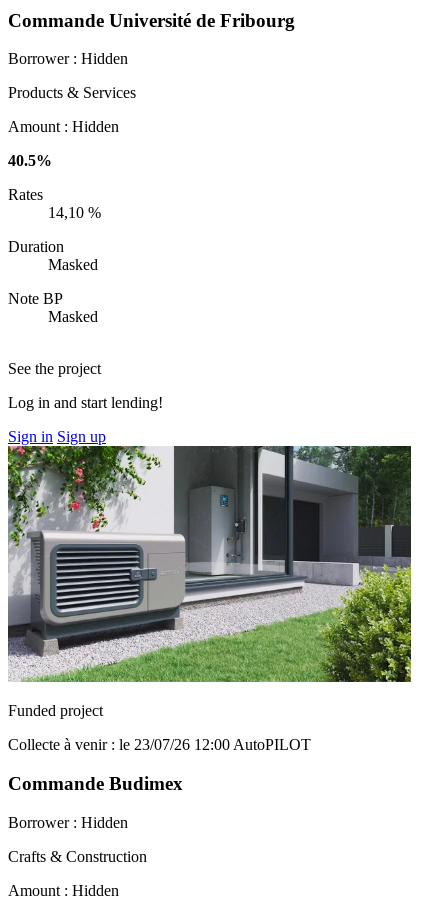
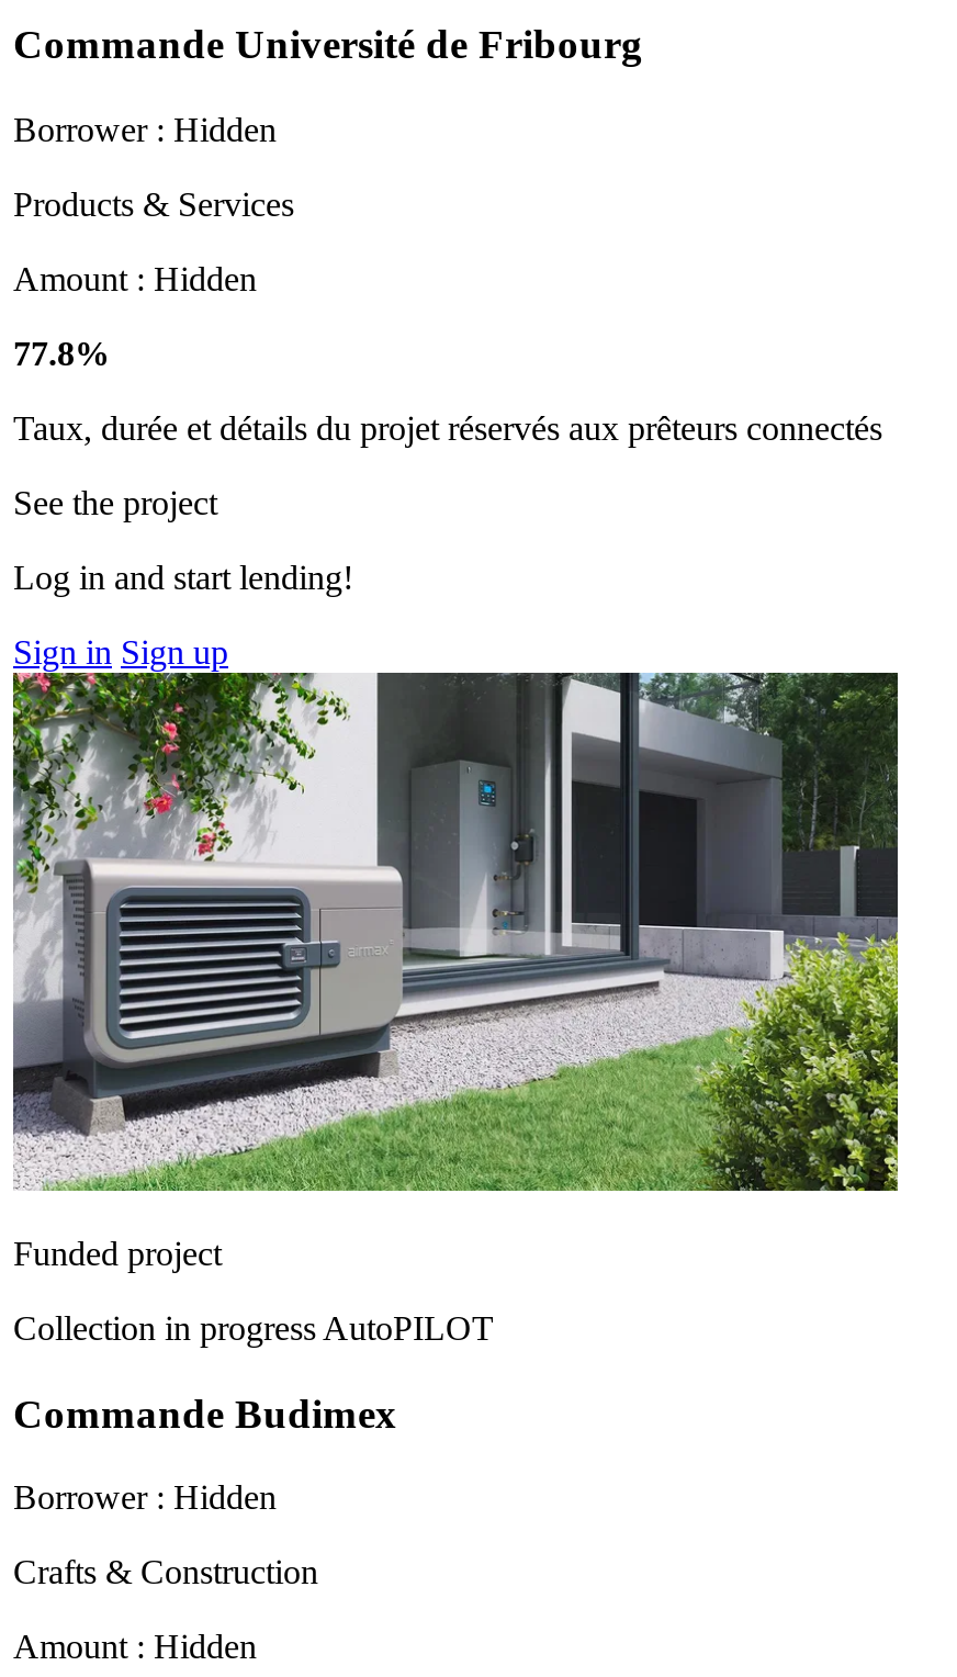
- 40.5%
- Rates
- 14,10 %
- Duration
- Masked
- Note BP
- Masked
+ 77.8%
+ Taux, durée et détails du projet réservés aux prêteurs connectés

- Collecte à venir : le 23/07/26 12:00 AutoPILOT
+ Collection in progress AutoPILOT
